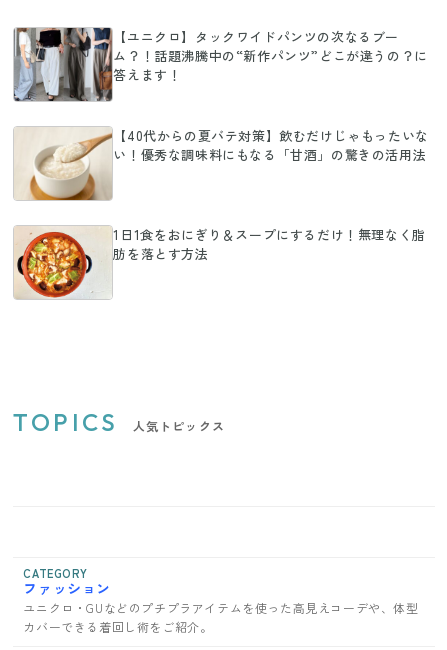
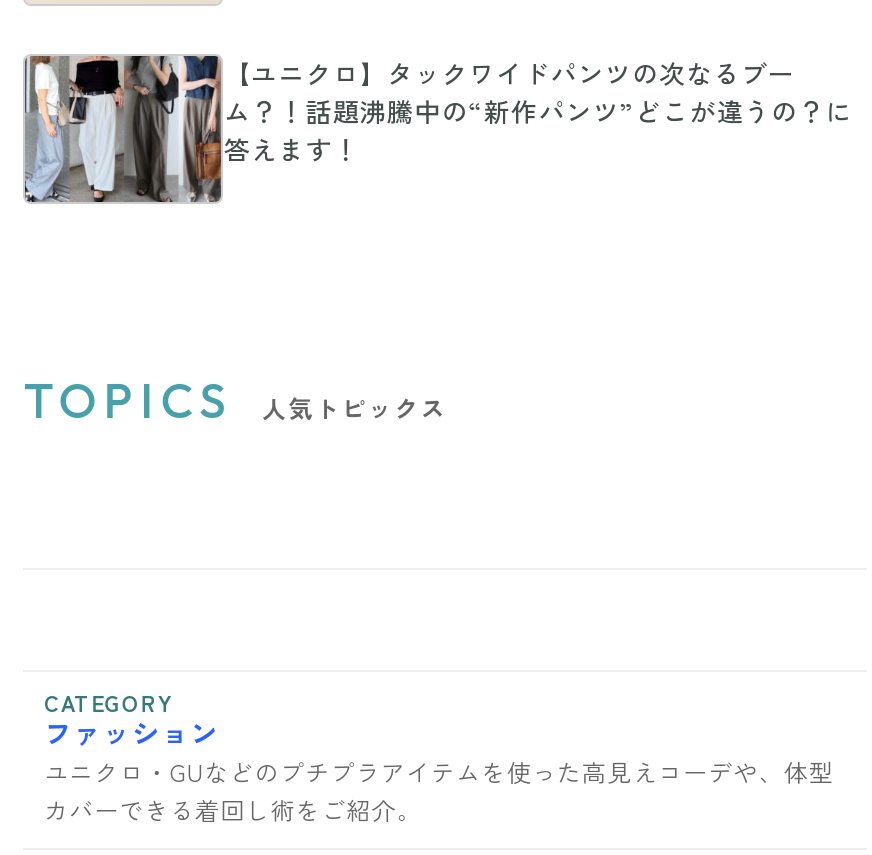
- [image]
- 【40代からの夏バテ対策】飲むだけじゃもったいな
- い！優秀な調味料にもなる「甘酒」の驚きの活用法

- [image]
- 1日1食をおにぎり＆スープにするだけ！無理なく脂
- 肪を落とす方法
